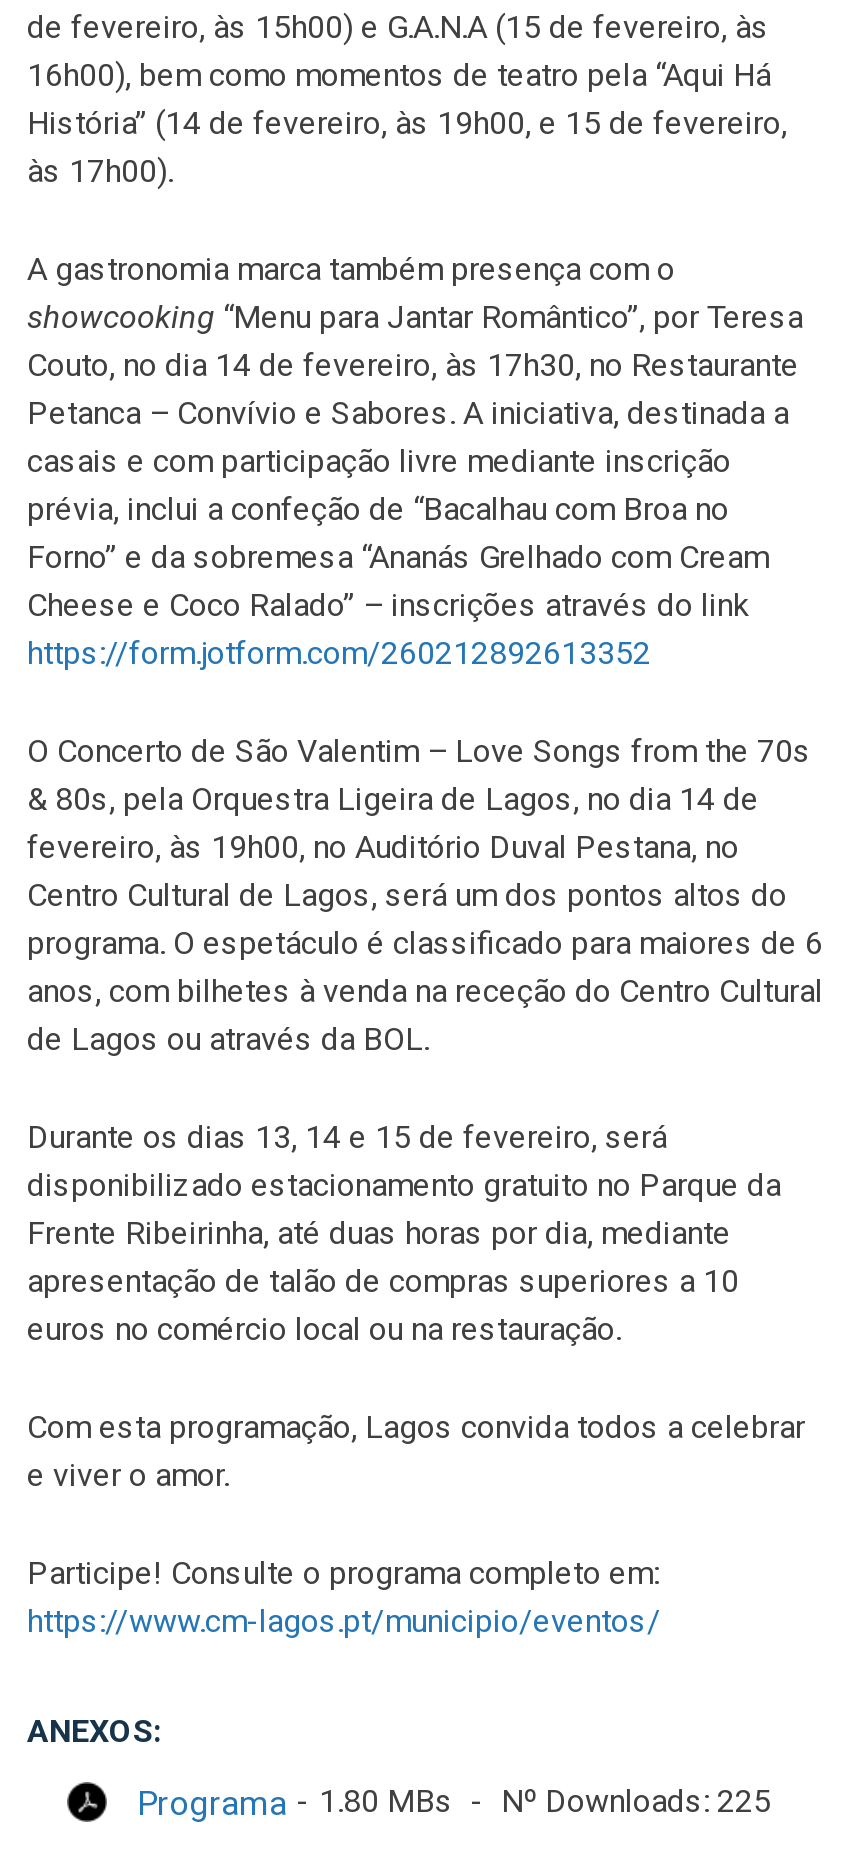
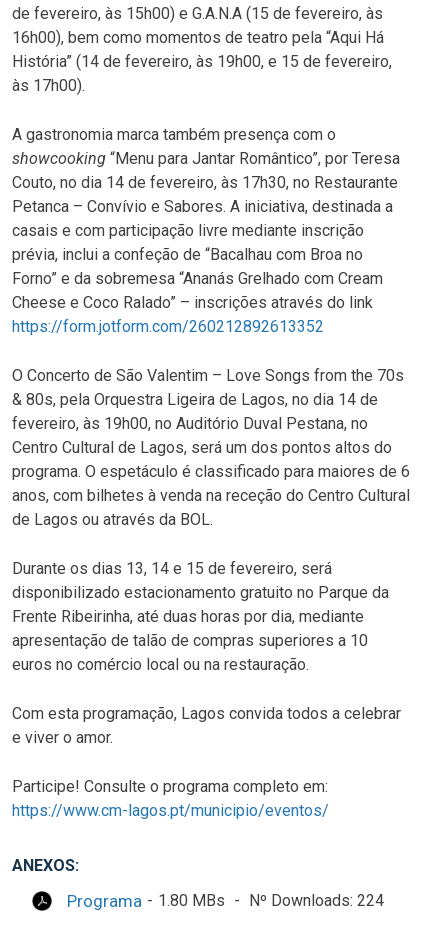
- Programa 1.80 MBs Nº Downloads: 225
+ Programa 1.80 MBs Nº Downloads: 224
